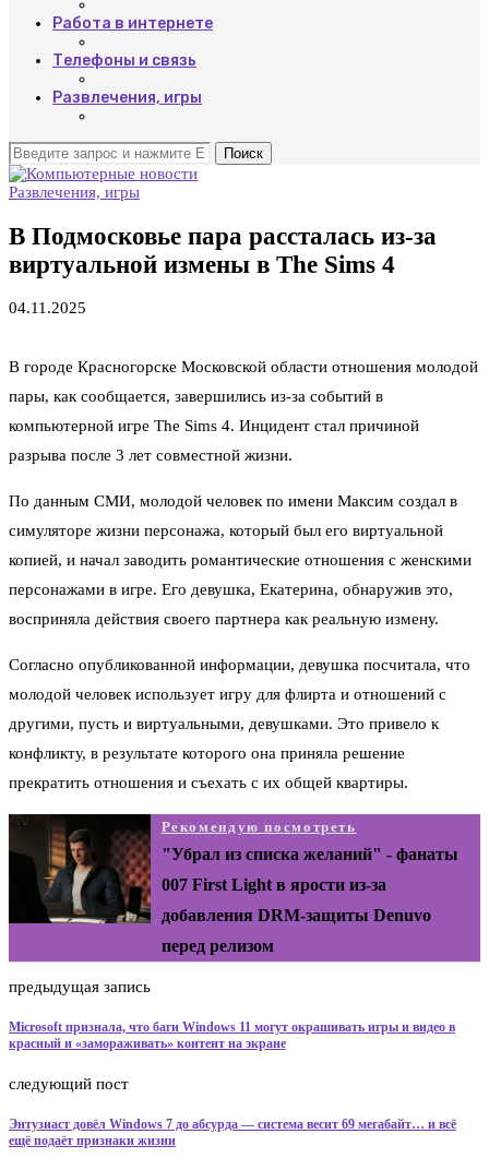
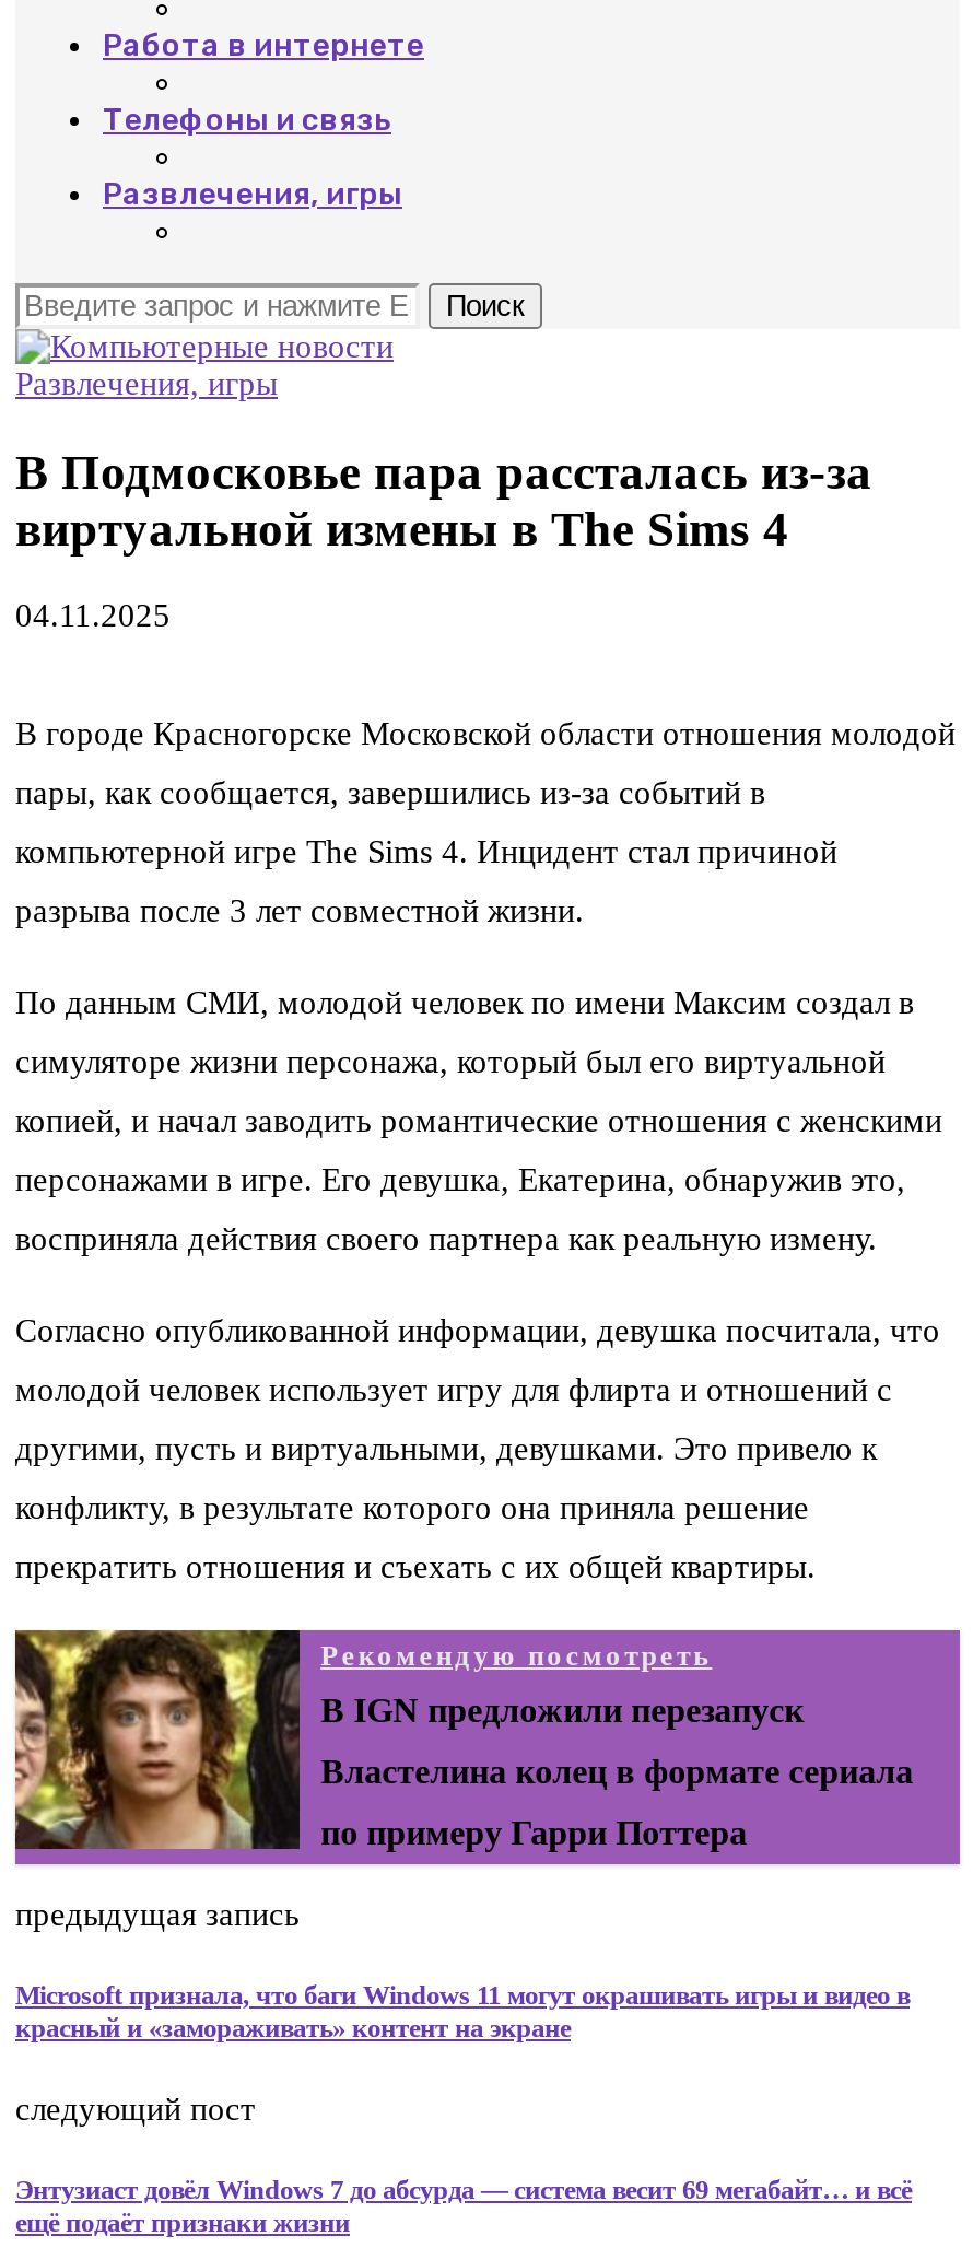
- [image]
- "Убрал из списка желаний" - фанаты
- 007 First Light в ярости из-за
- добавления DRM-защиты Denuvo
- перед релизом
+ [image]
+ В IGN предложили перезапуск
+ Властелина колец в формате сериала
+ по примеру Гарри Поттера
